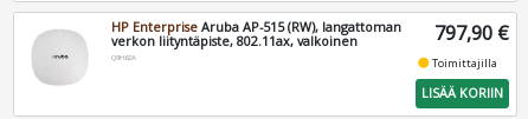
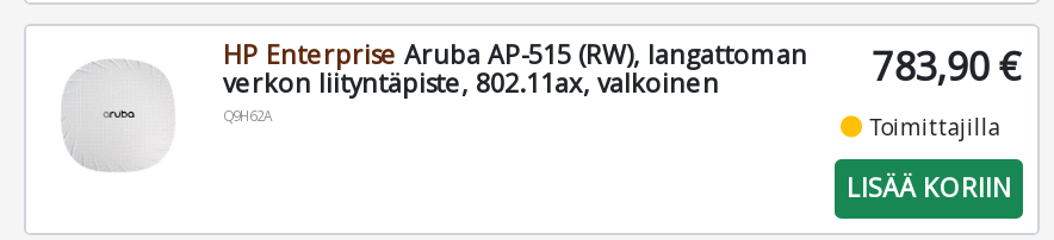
- HP Enterprise Aruba AP-515 (RW), langattoman 797,90 €
+ HP Enterprise Aruba AP-515 (RW), langattoman 783,90 €
